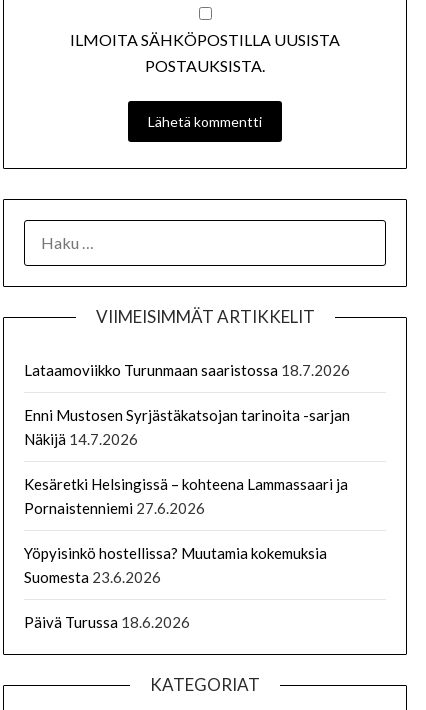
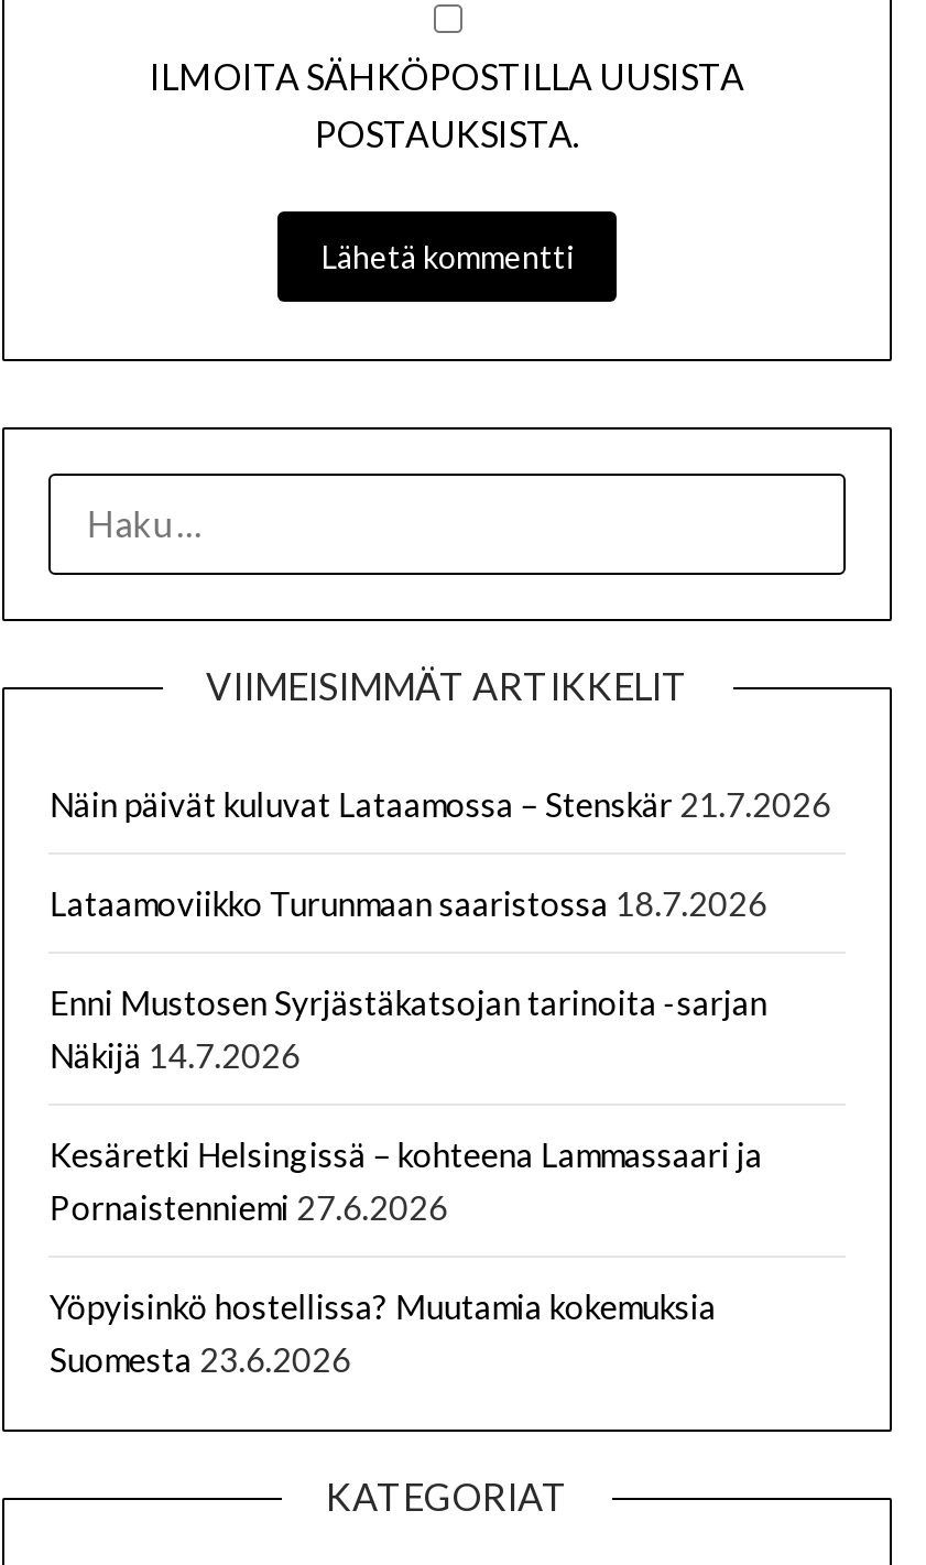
+ Näin päivät kuluvat Lataamossa – Stenskär 21.7.2026

moved down: Lataamoviikko Turunmaan saaristossa 18.7.2026 | Enni Mustosen Syrjästäkatsojan tarinoita -sarjan | Näkijä 14.7.2026 | Kesäretki Helsingissä – kohteena Lammassaari ja | Pornaistenniemi 27.6.2026 | Yöpyisinkö hostellissa? Muutamia kokemuksia | Suomesta 23.6.2026

- Päivä Turussa 18.6.2026
